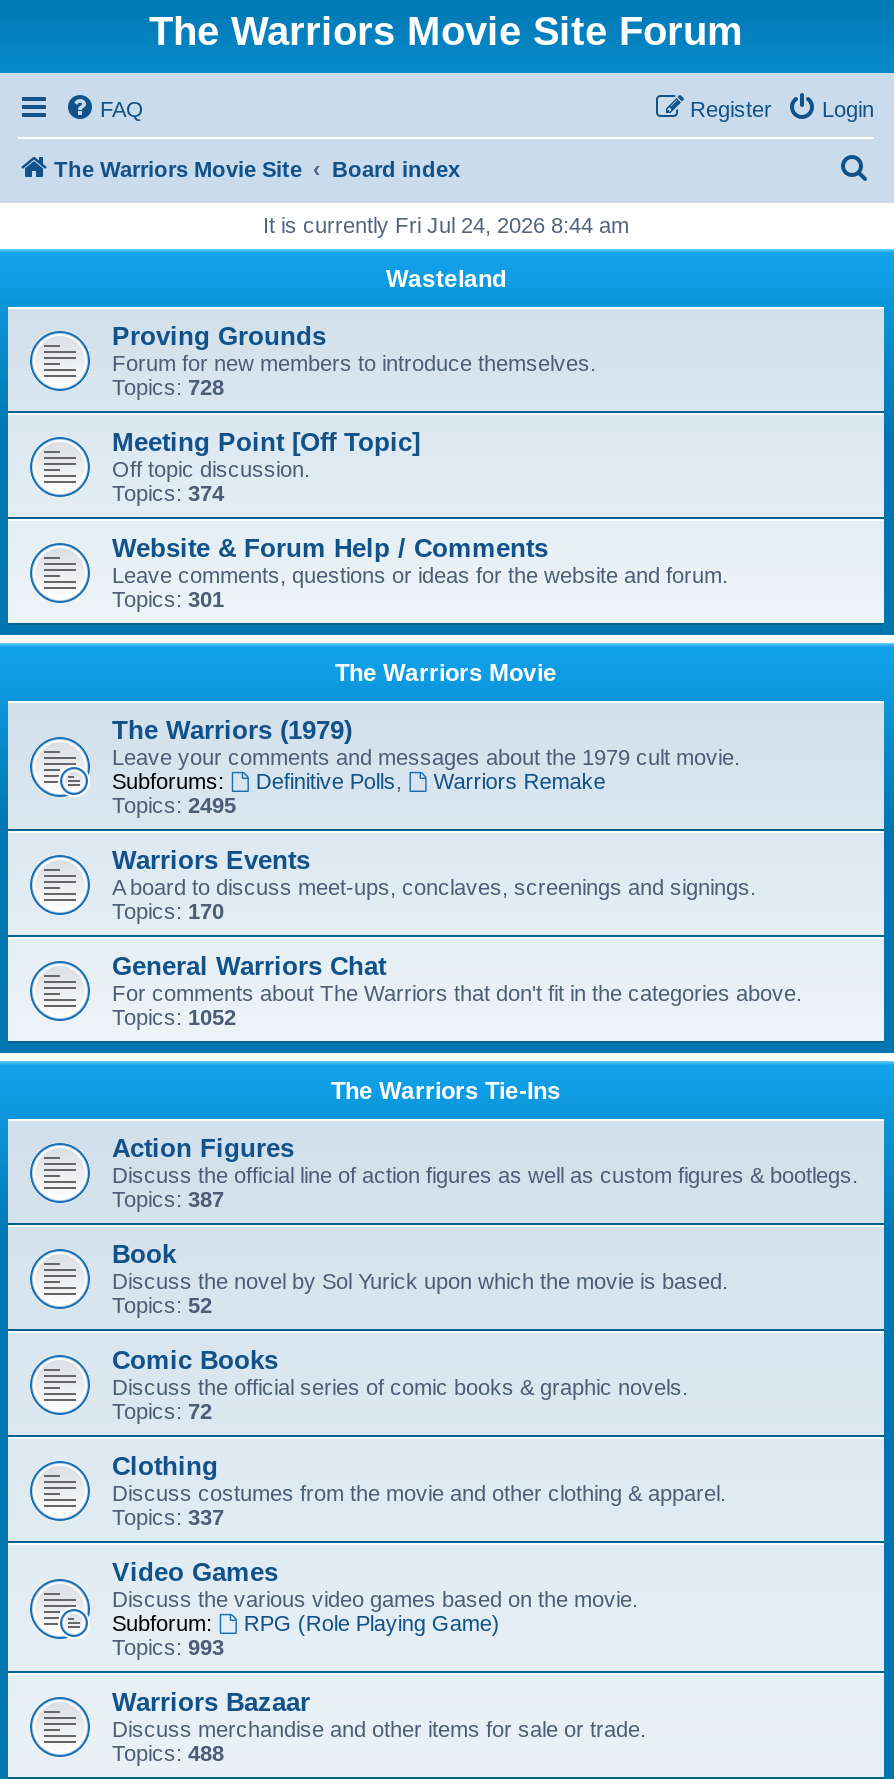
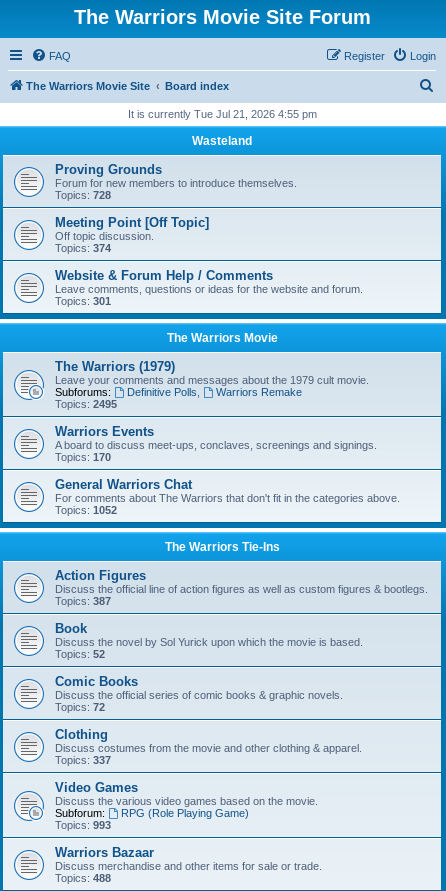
- It is currently Fri Jul 24, 2026 8:44 am
+ It is currently Tue Jul 21, 2026 4:55 pm
